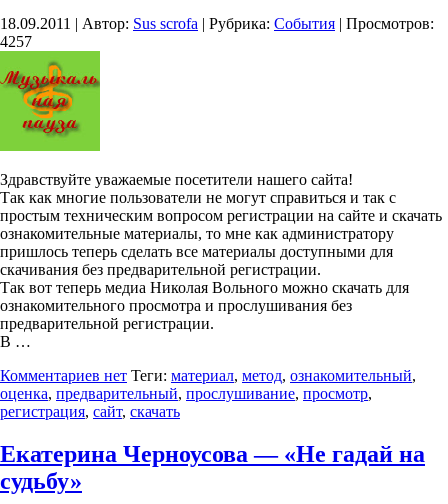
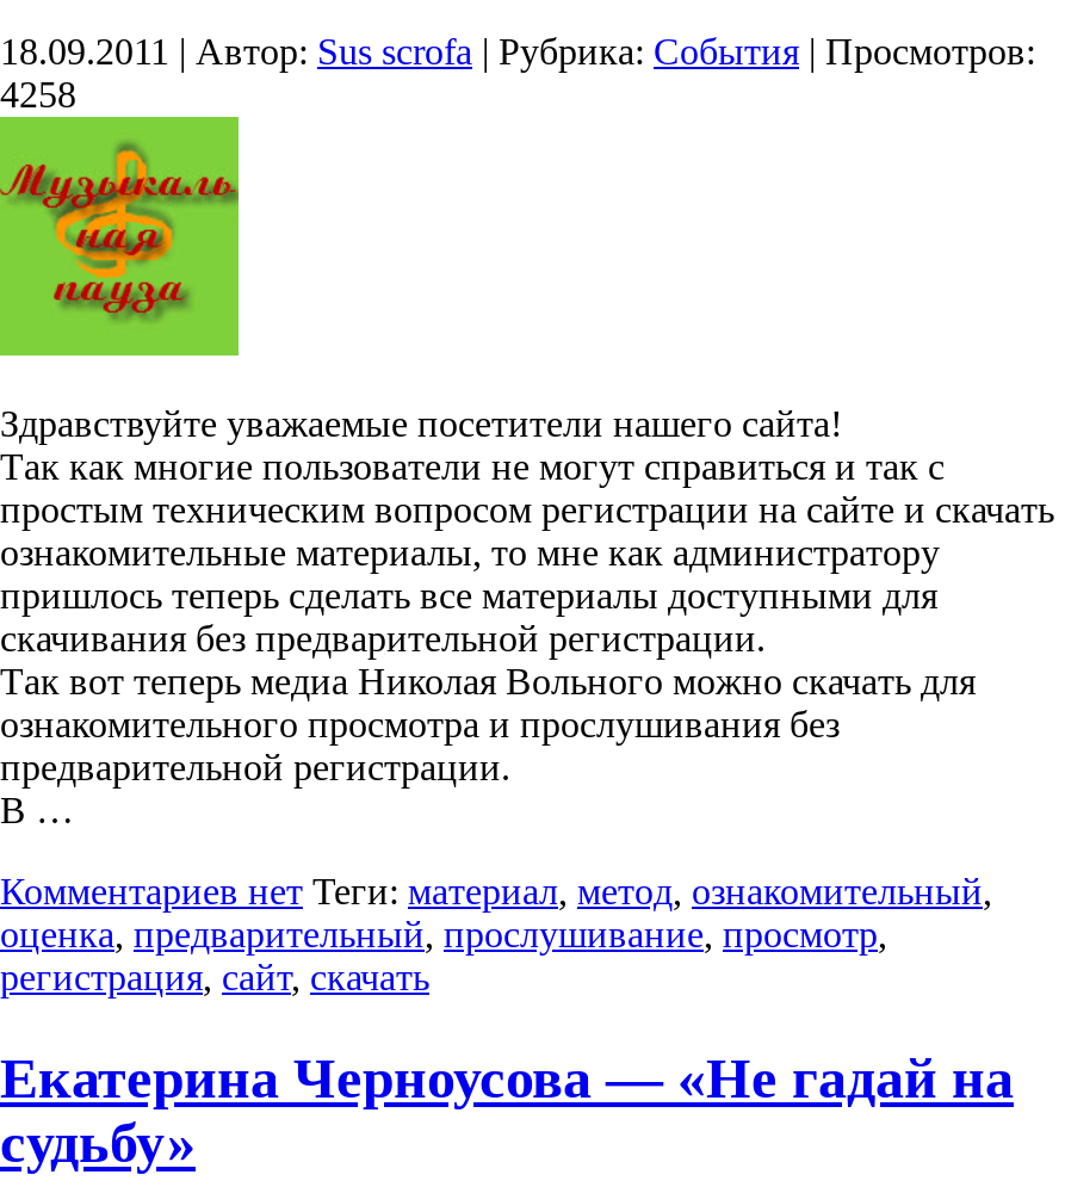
- 4257
+ 4258
